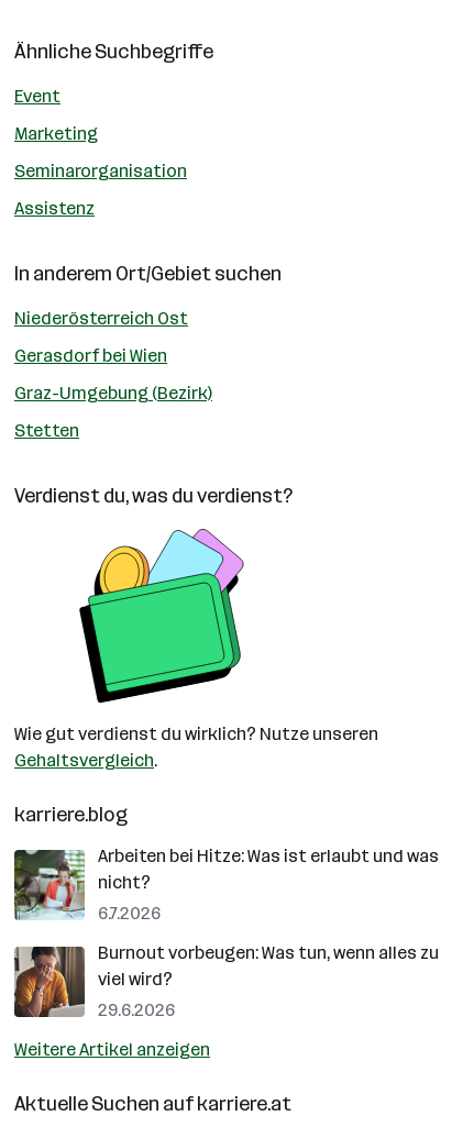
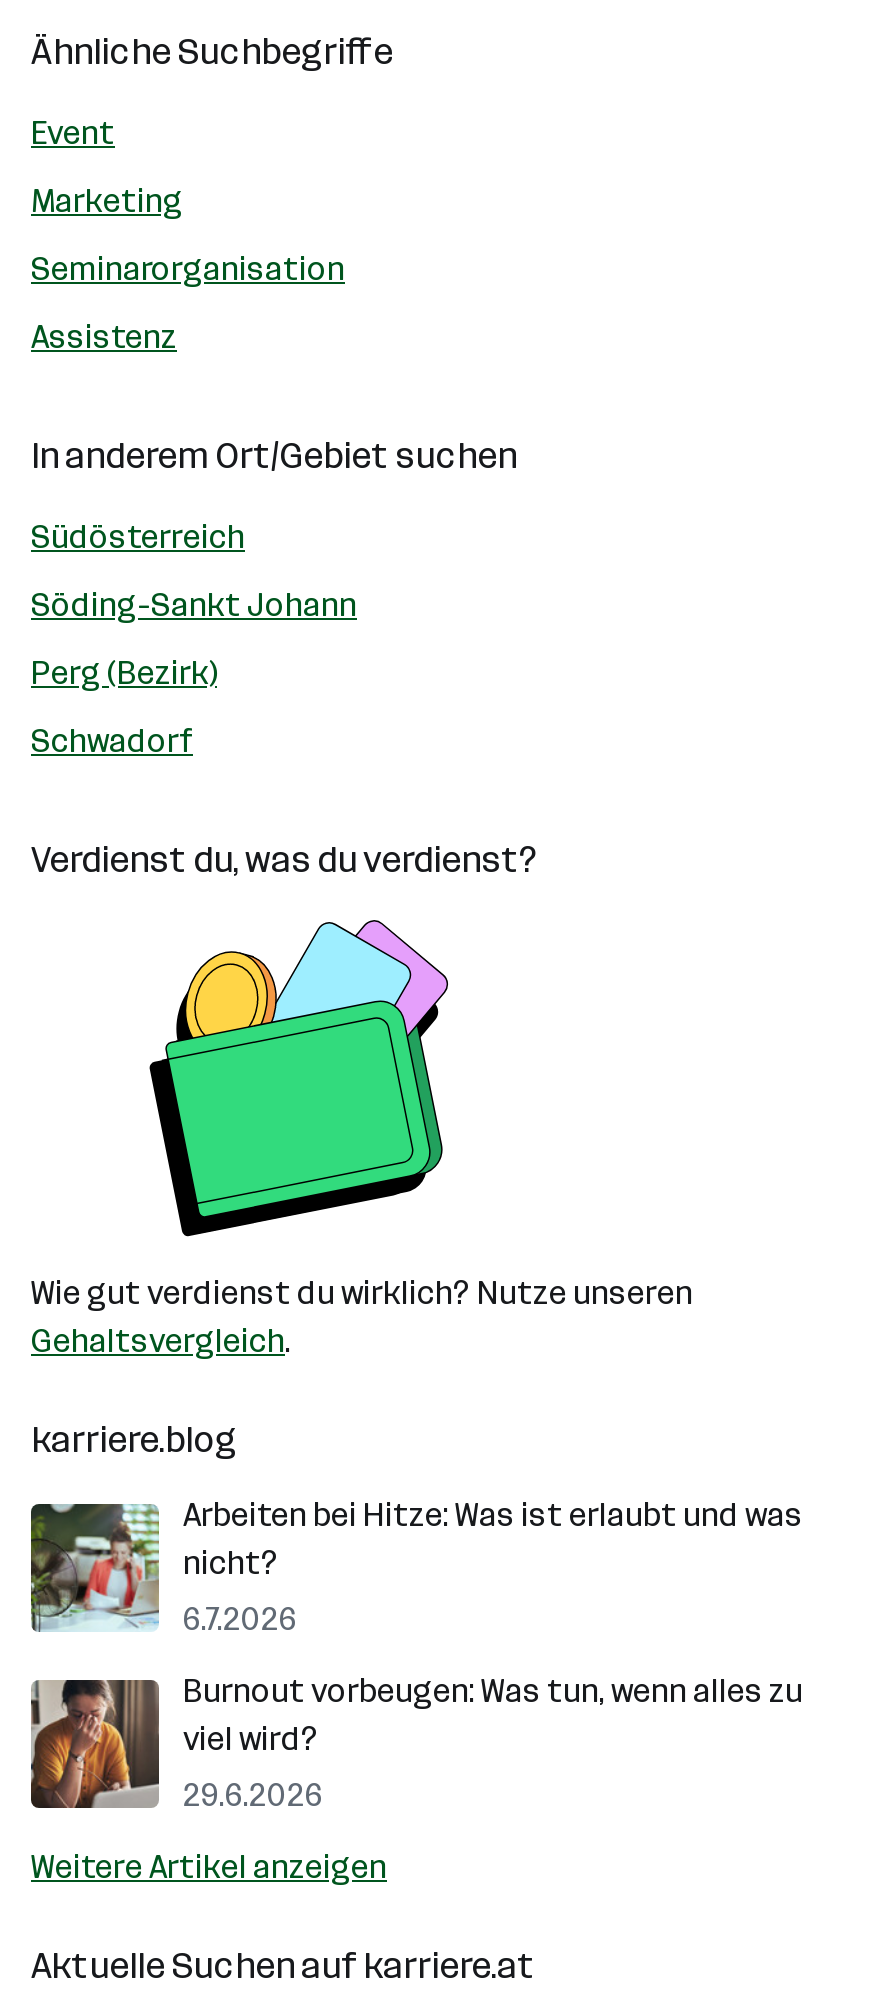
- Niederösterreich Ost
+ Südösterreich

- Gerasdorf bei Wien
+ Söding-Sankt Johann

- Graz-Umgebung (Bezirk)
+ Perg (Bezirk)

- Stetten
+ Schwadorf
